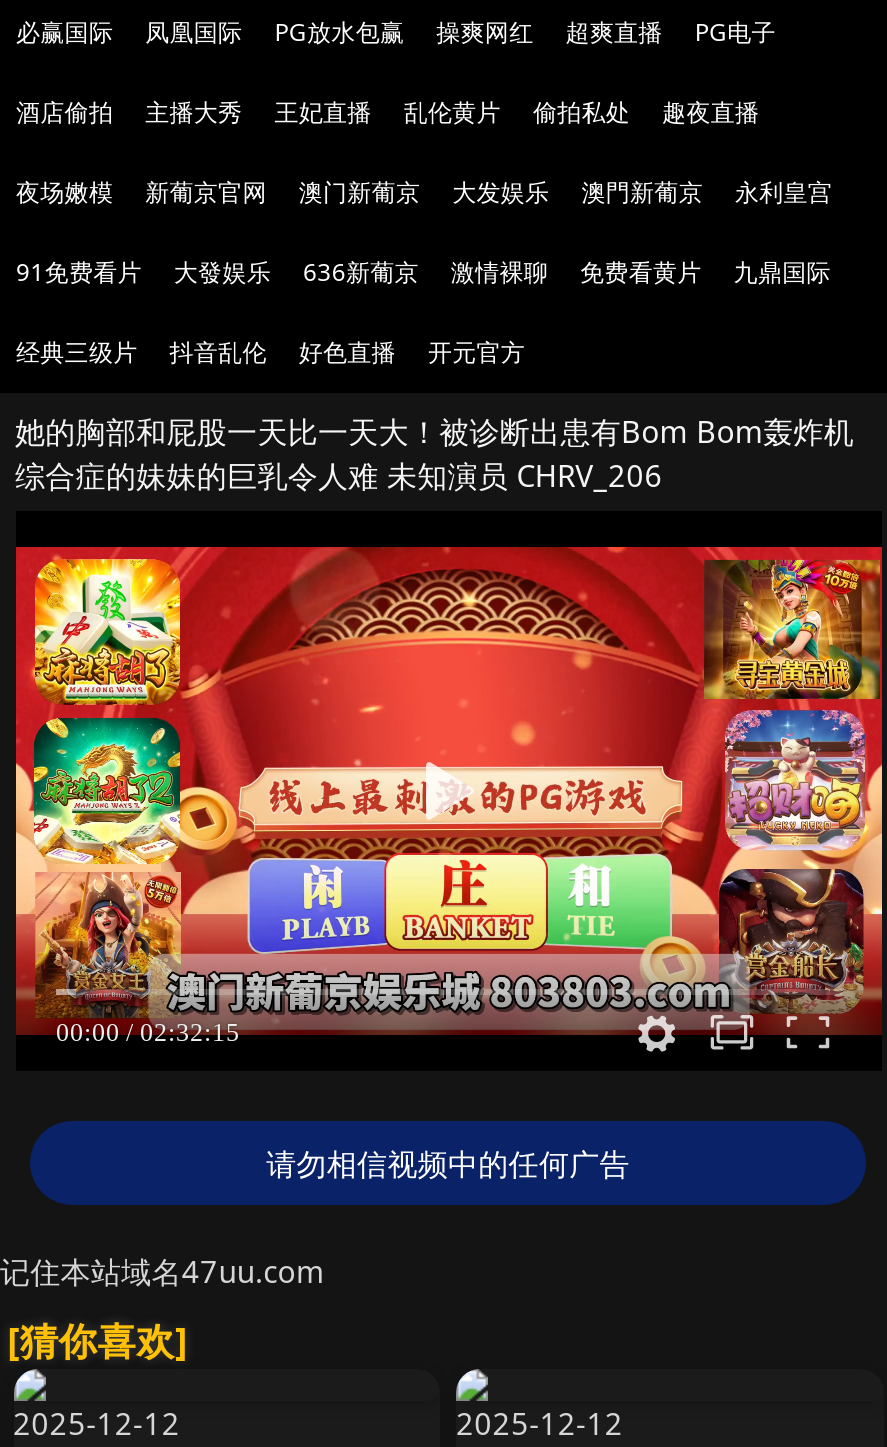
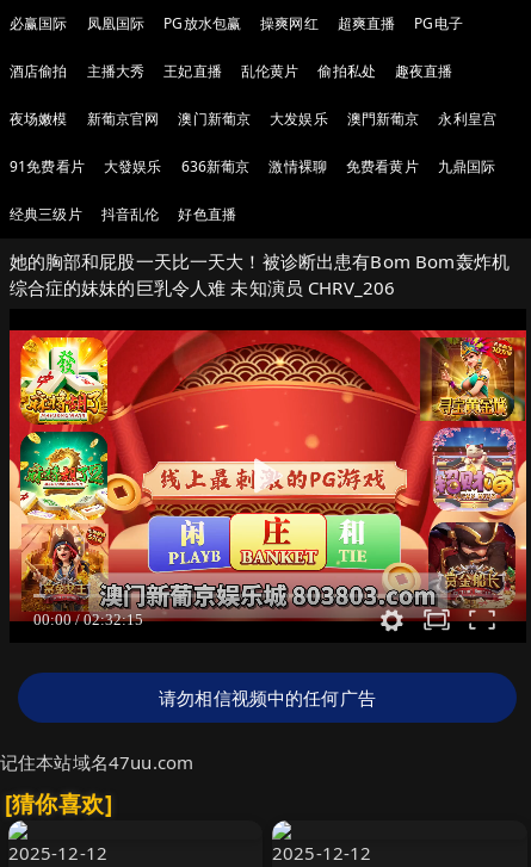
- 开元官方
